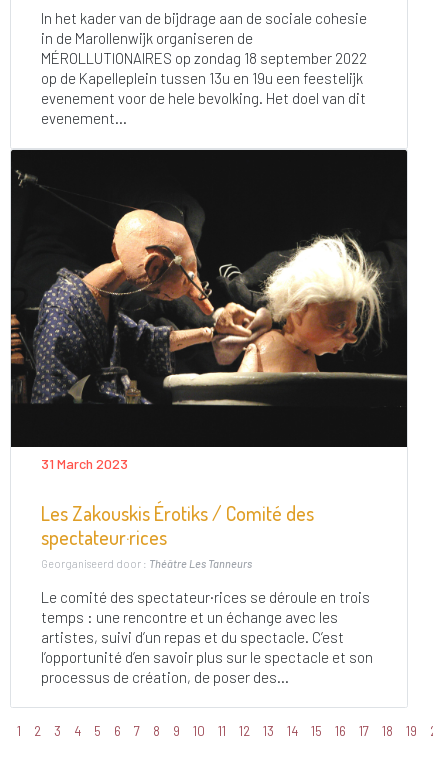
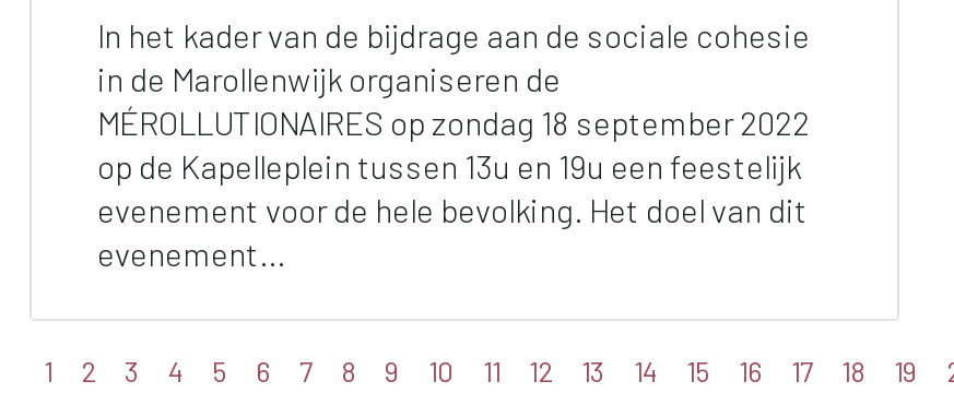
- [image]
- 31 March 2023
- Les Zakouskis Érotiks / Comité des
- spectateur·rices
- Georganiseerd door : Théâtre Les Tanneurs
- Le comité des spectateur·rices se déroule en trois
- temps : une rencontre et un échange avec les
- artistes, suivi d’un repas et du spectacle. C’est
- l’opportunité d’en savoir plus sur le spectacle et son
- processus de création, de poser des...
